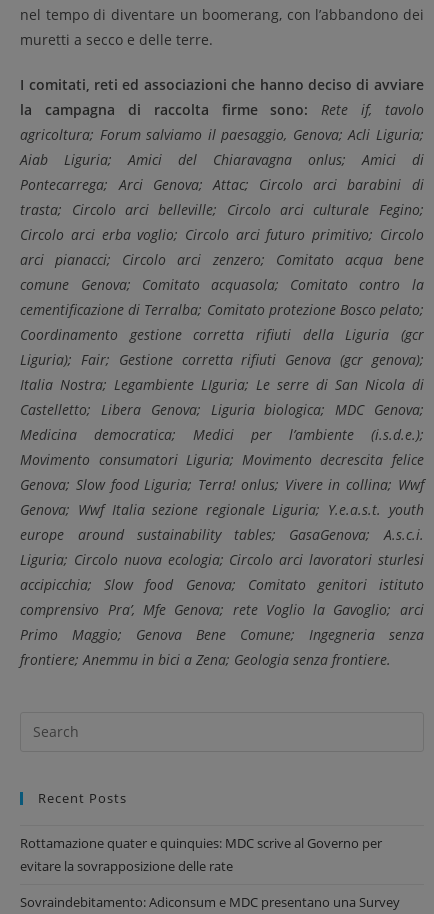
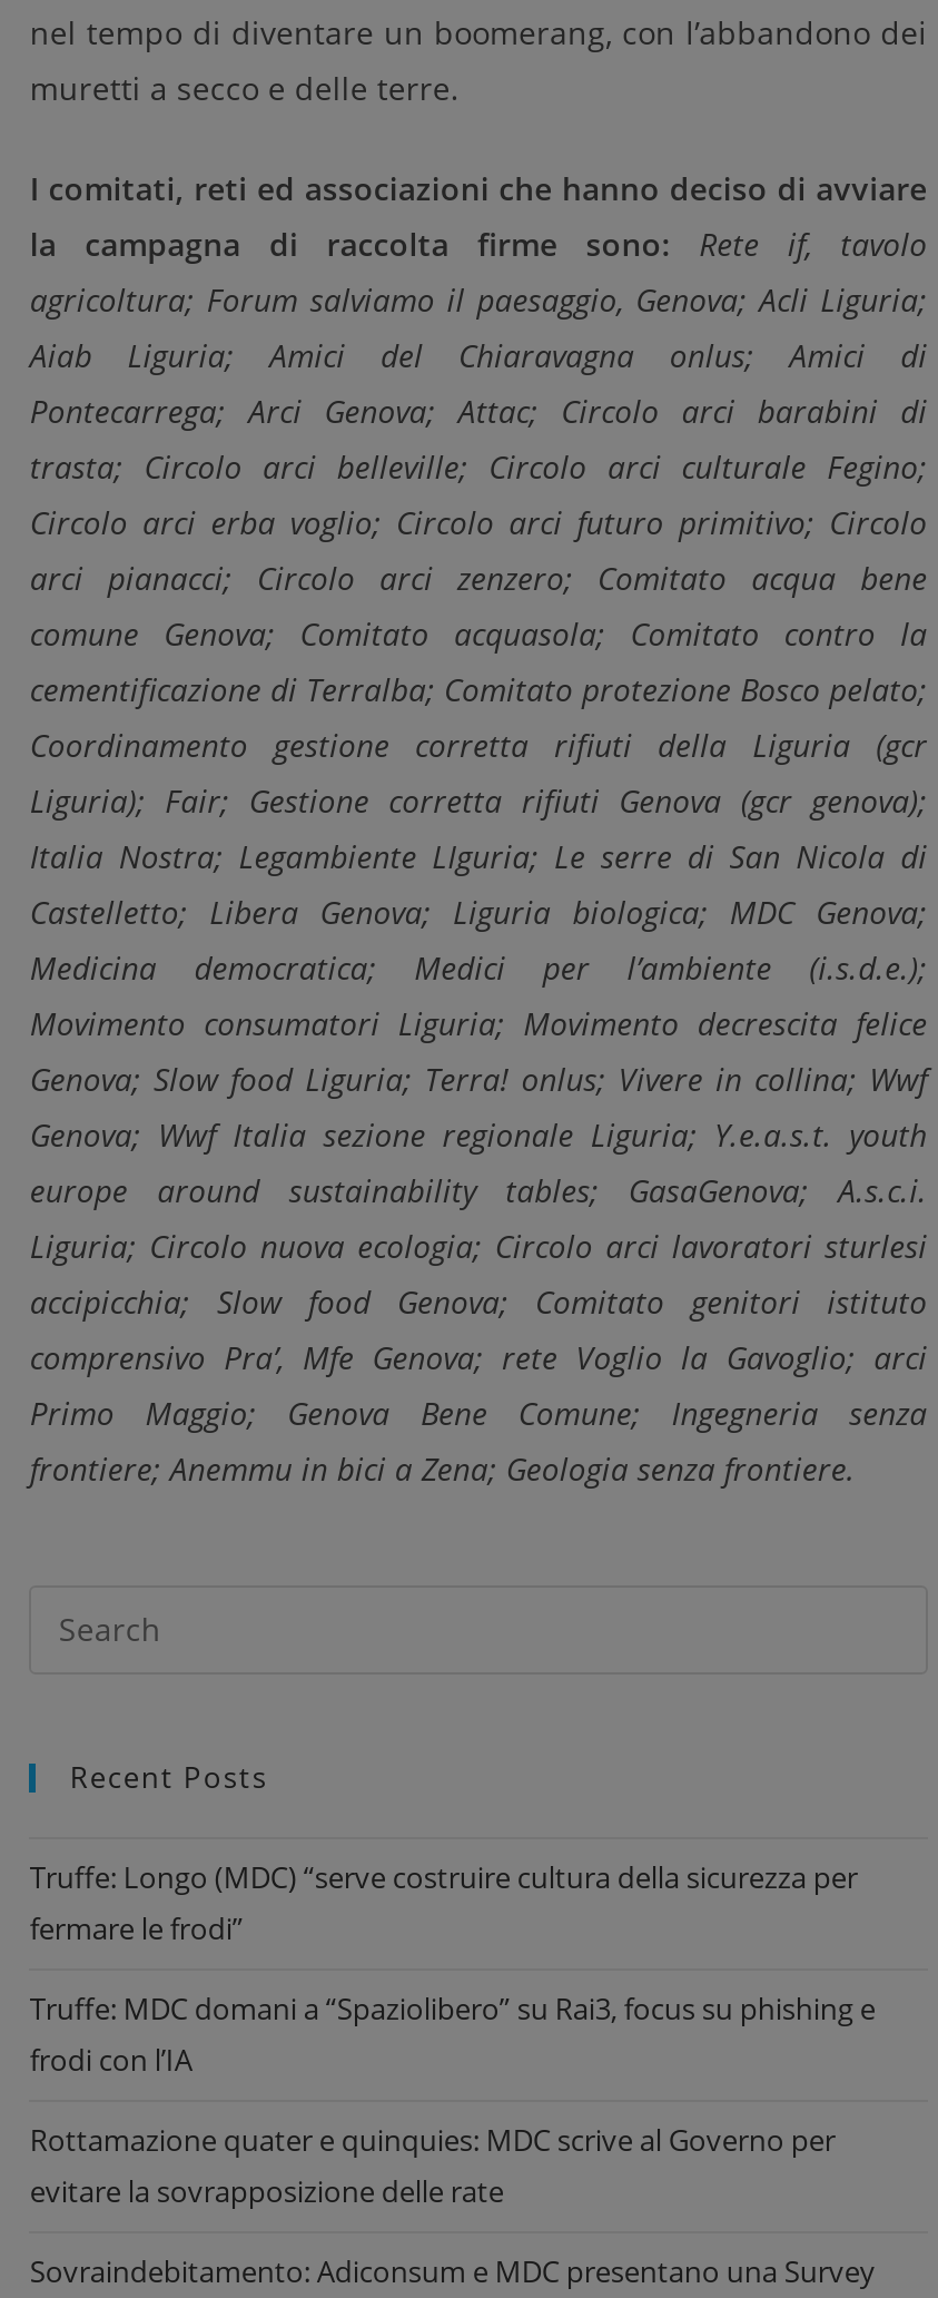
+ Truffe: Longo (MDC) “serve costruire cultura della sicurezza per
+ fermare le frodi”
+ Truffe: MDC domani a “Spaziolibero” su Rai3, focus su phishing e
+ frodi con l’IA
